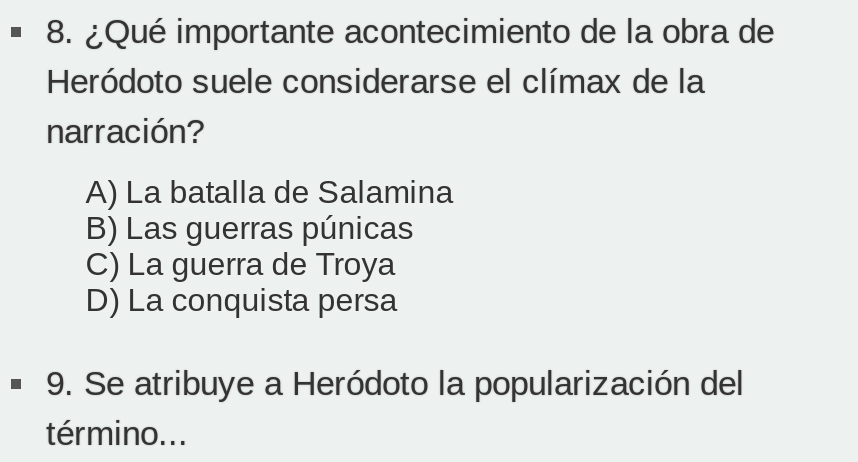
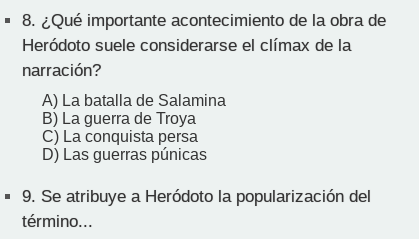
- B) Las guerras púnicas
- C) La guerra de Troya
- D) La conquista persa
+ B) La guerra de Troya
+ C) La conquista persa
+ D) Las guerras púnicas
